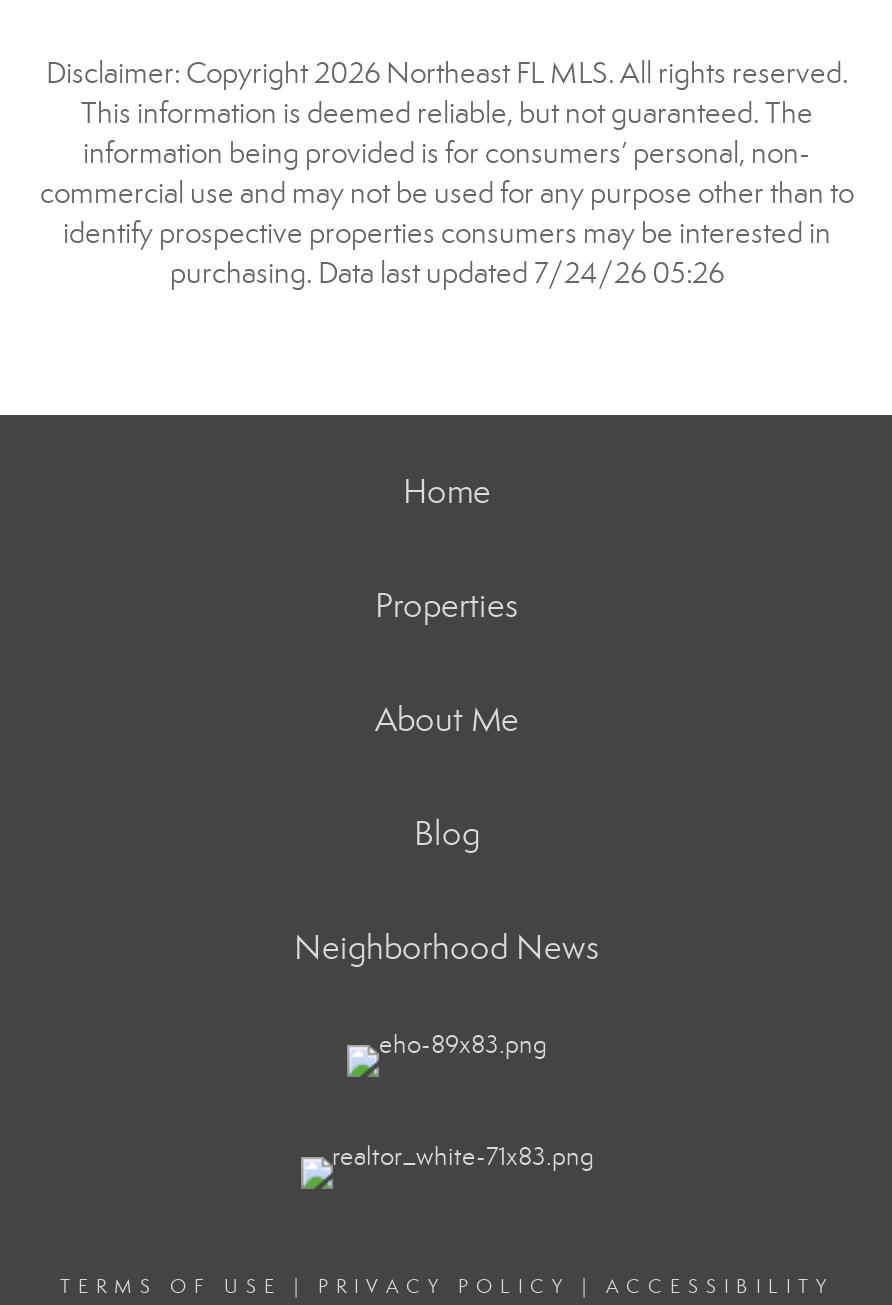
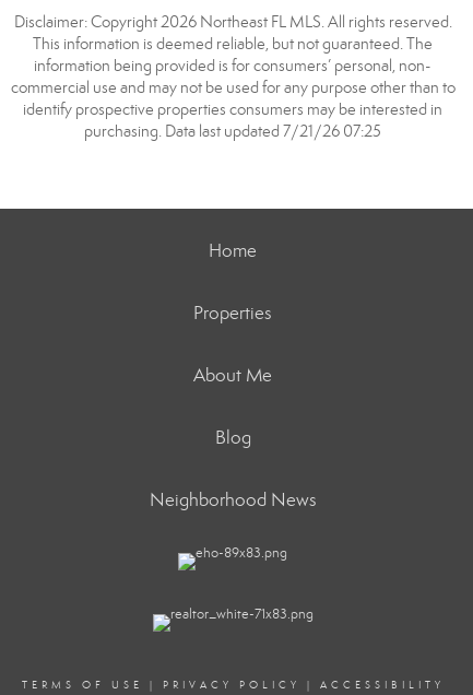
- purchasing. Data last updated 7/24/26 05:26
+ purchasing. Data last updated 7/21/26 07:25
